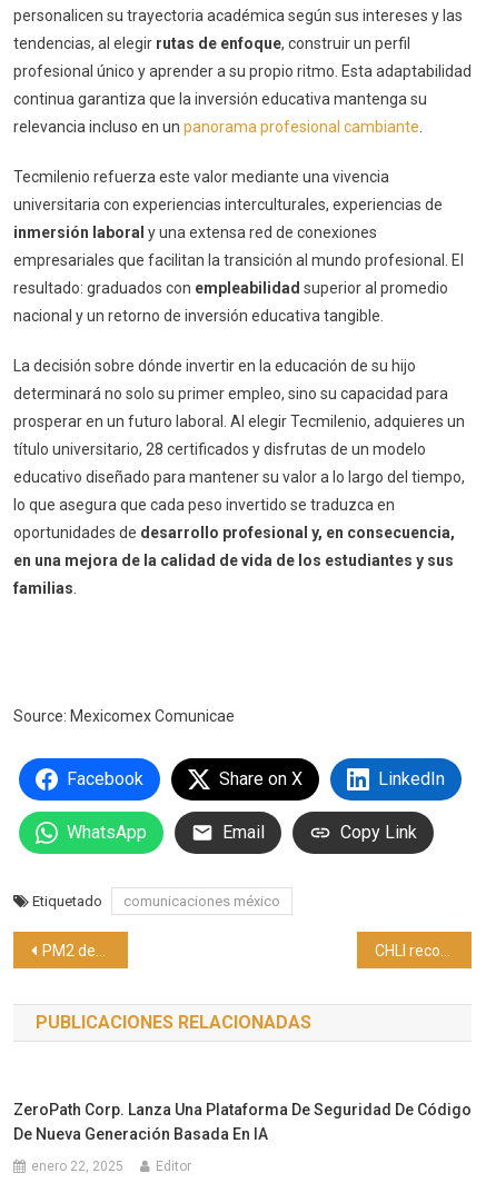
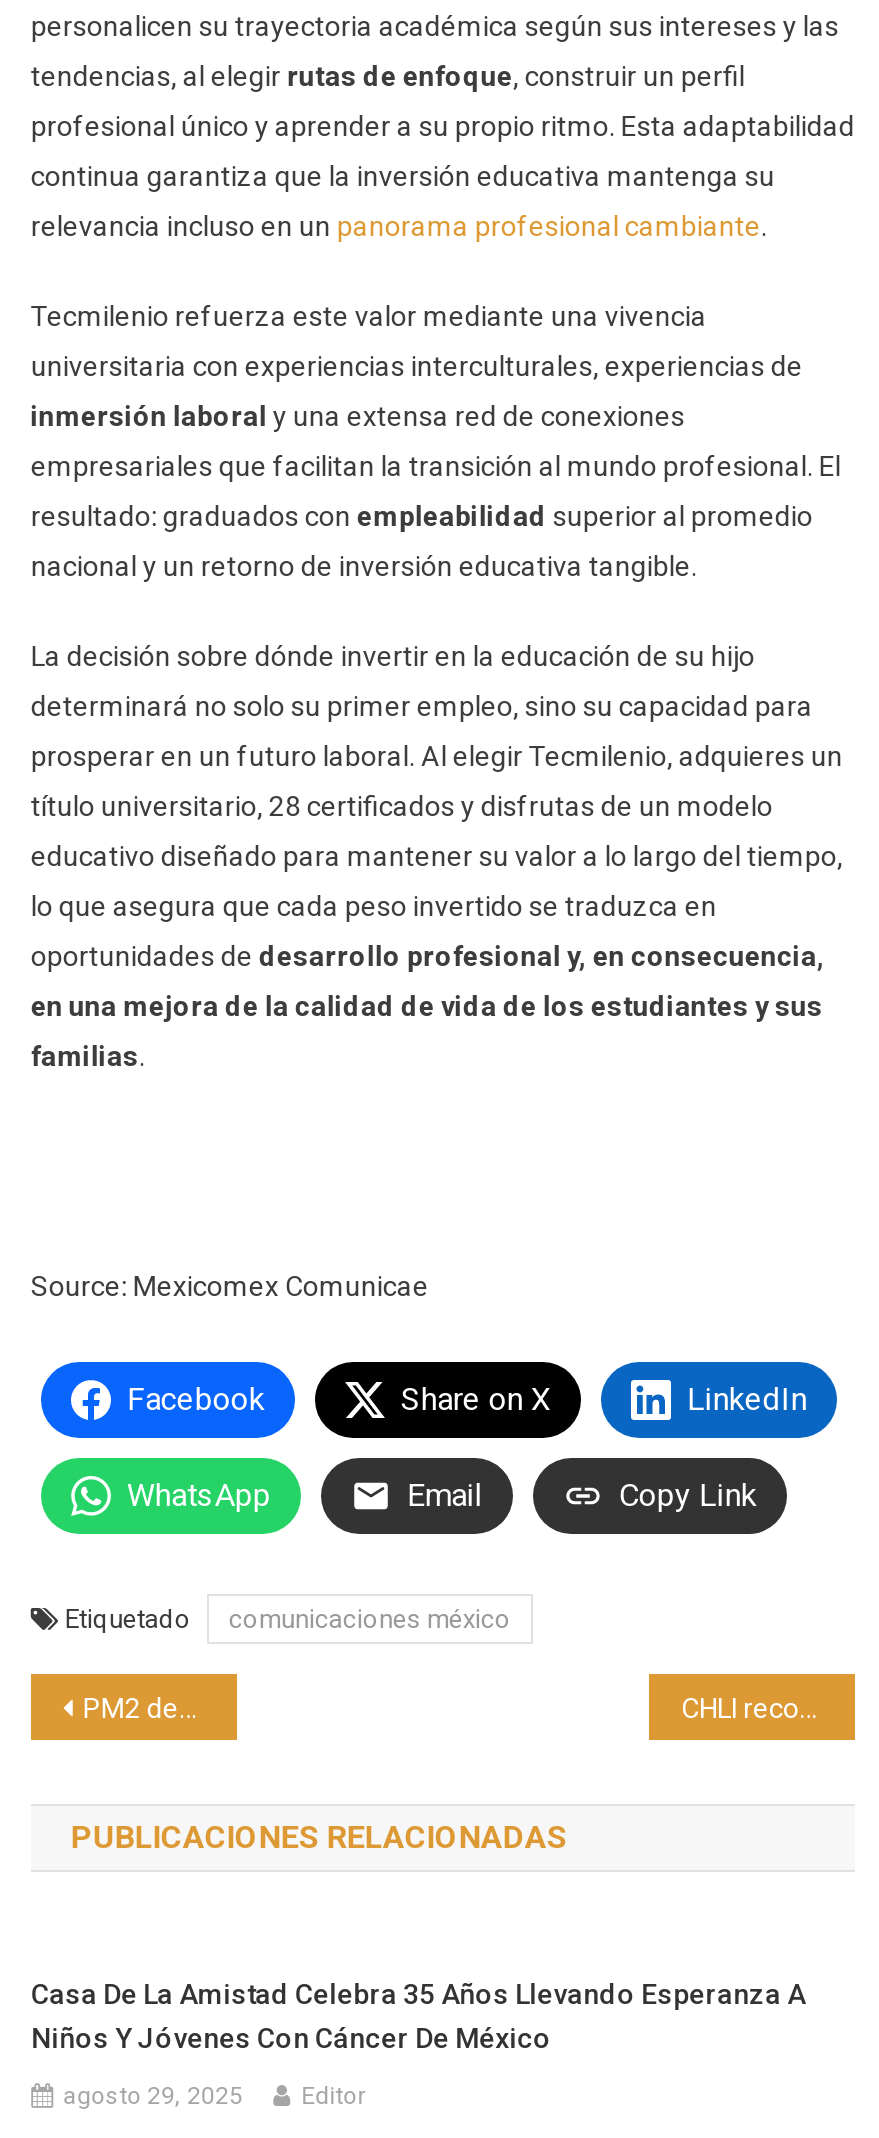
- ZeroPath Corp. Lanza Una Plataforma De Seguridad De Código
- De Nueva Generación Basada En IA
+ Casa De La Amistad Celebra 35 Años Llevando Esperanza A
+ Niños Y Jóvenes Con Cáncer De México

- enero 22, 2025
+ agosto 29, 2025
